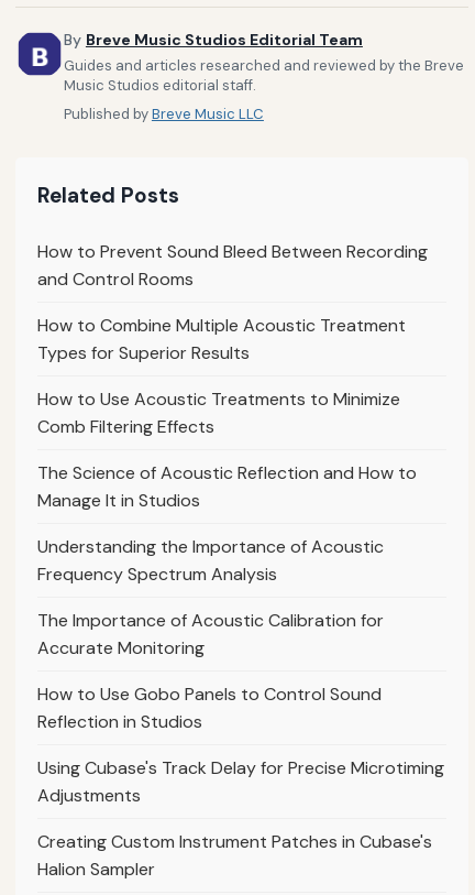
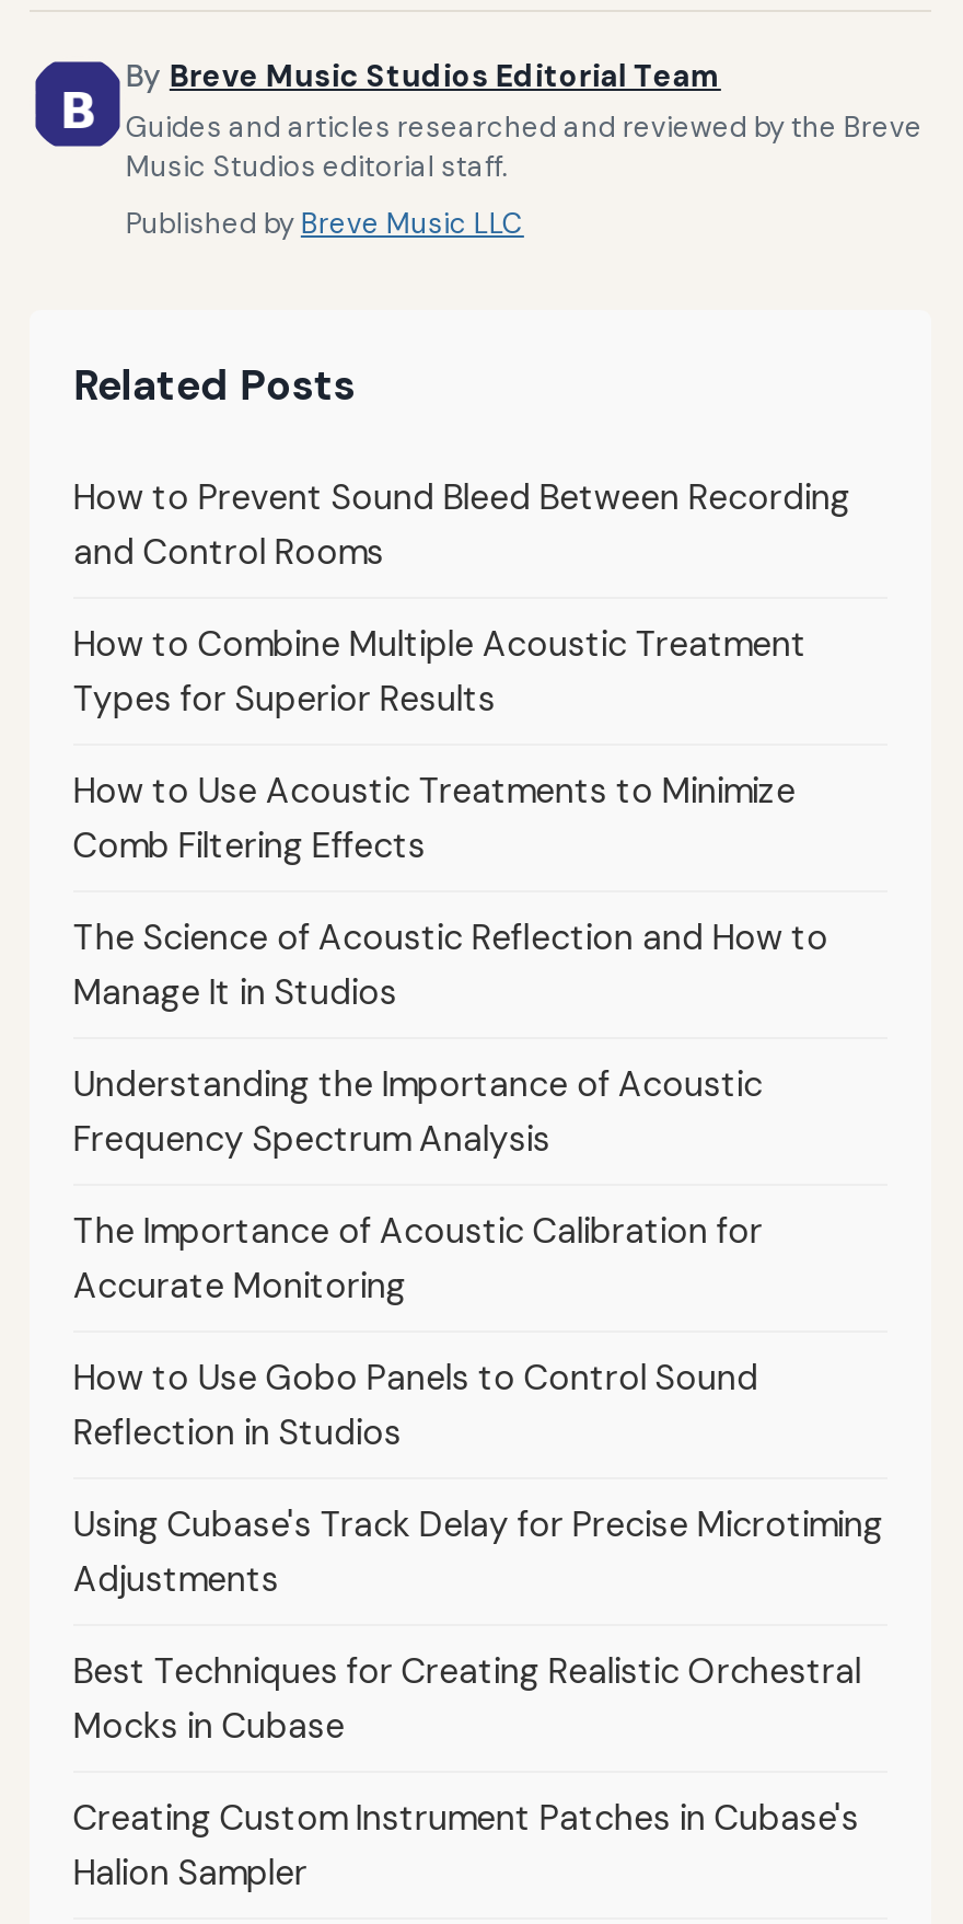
+ Best Techniques for Creating Realistic Orchestral
+ Mocks in Cubase
